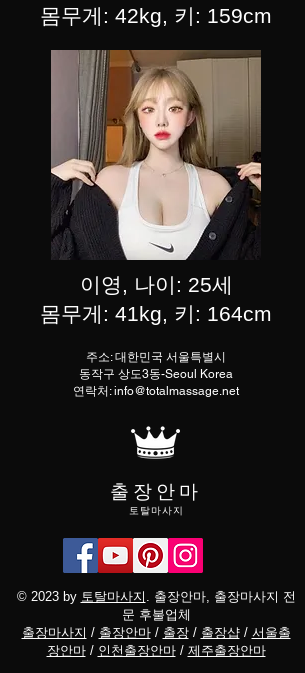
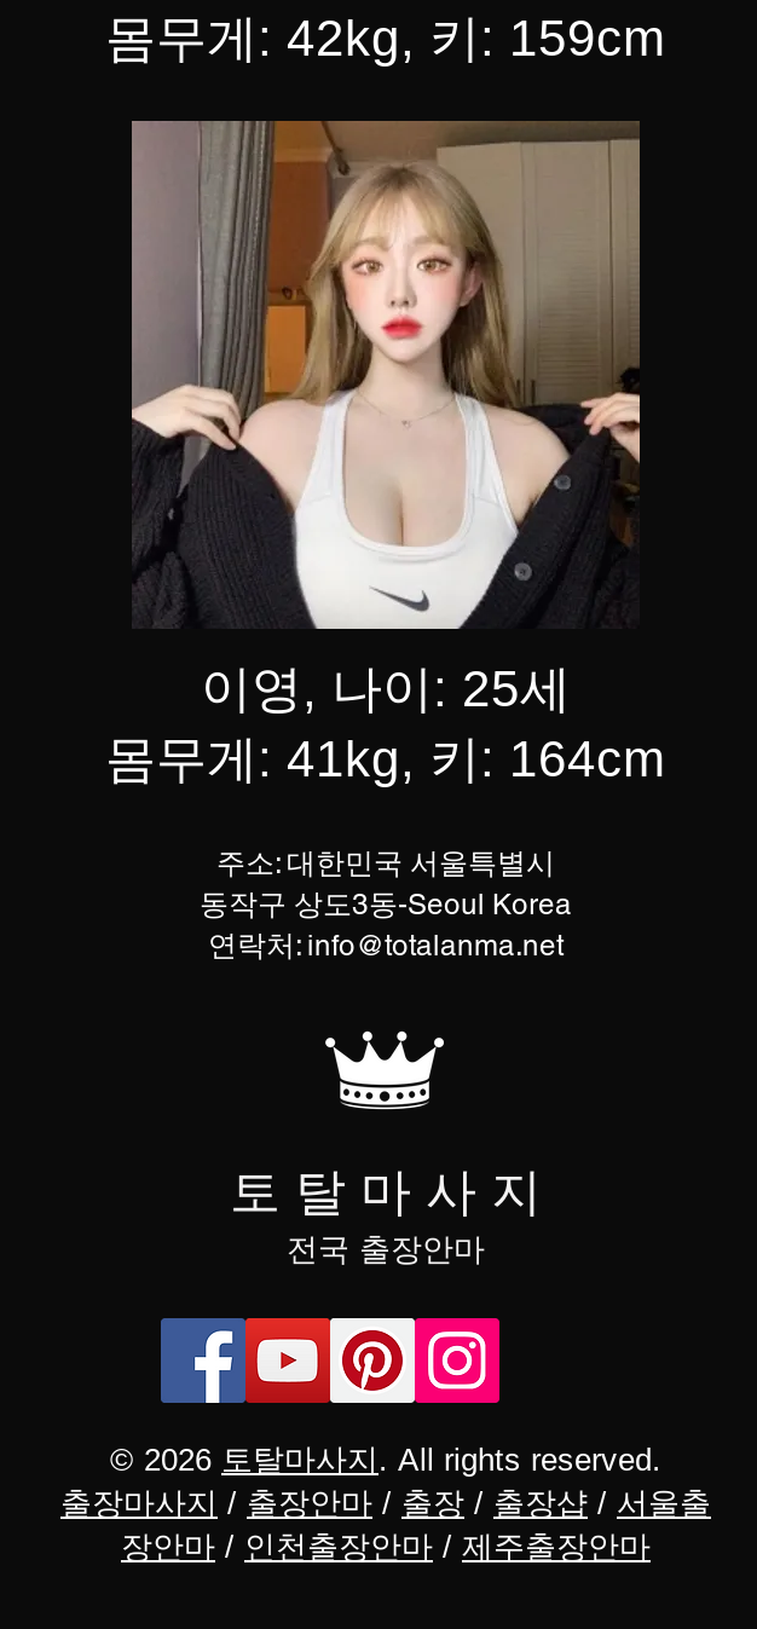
- 연락처: info@totalmassage.net
+ 연락처: info@totalanma.net

- 출장안마
- 토탈마사지
+ 토 탈 마 사 지
+ 전국 출장안마

- [image]
- © 2023 by 토탈마사지. 출장안마, 출장마사지 전
- 문 후불업체
+ [image]
+ © 2026 토탈마사지. All rights reserved.
